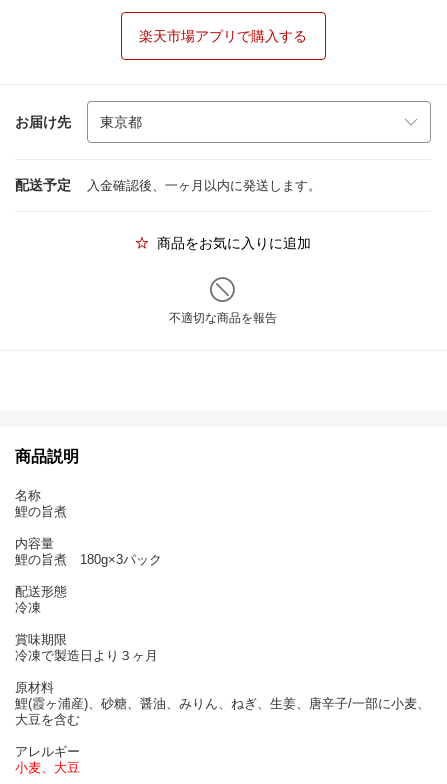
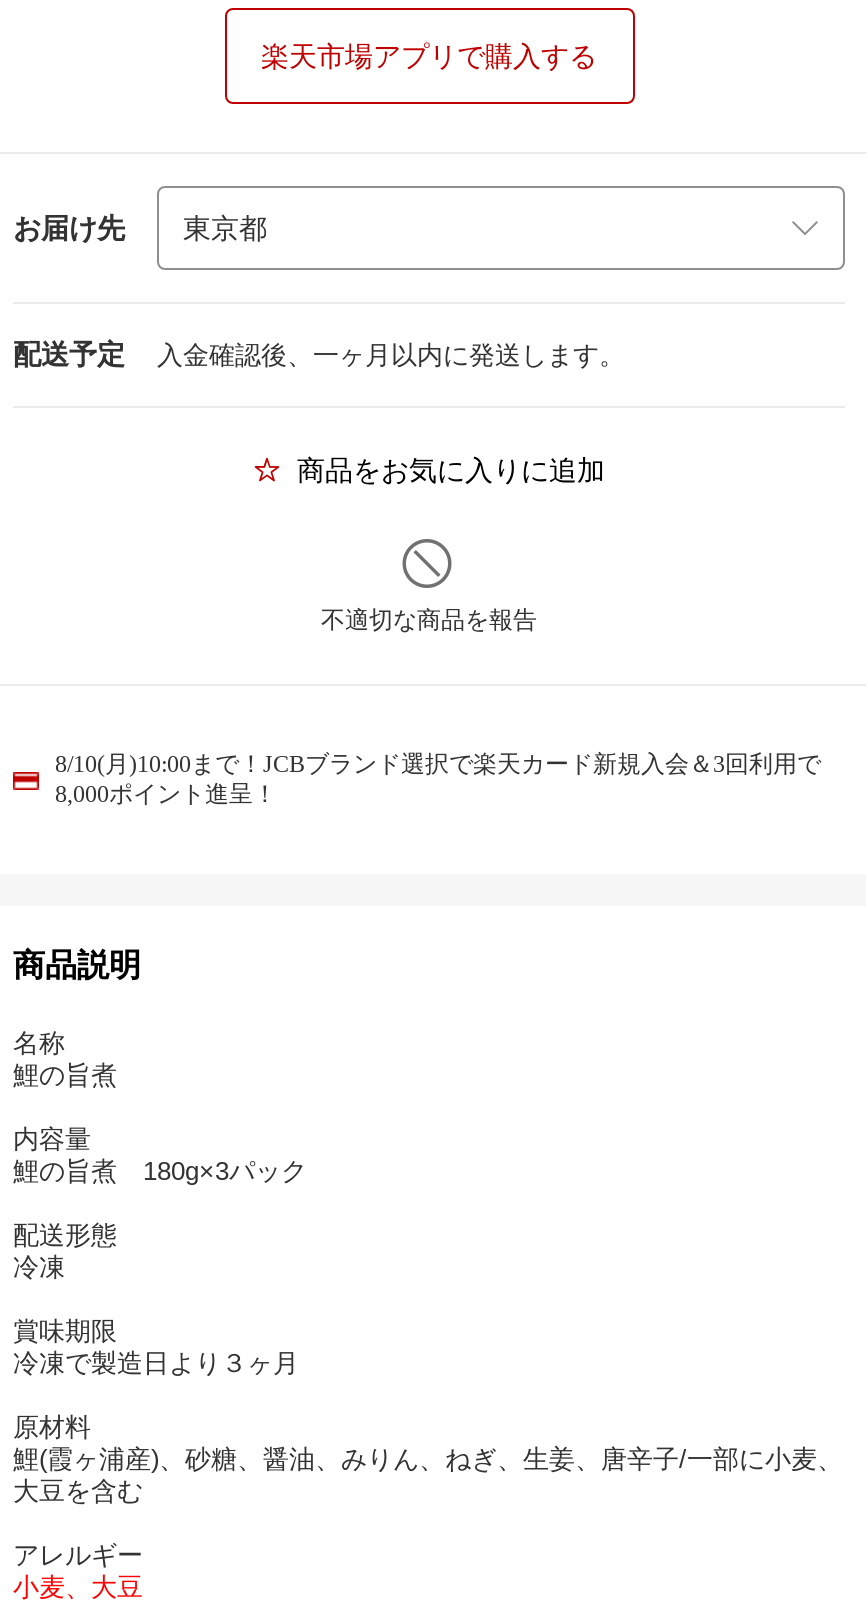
+ 8/10(月)10:00まで！JCBブランド選択で楽天カード新規入会＆3回利用で
+ 8,000ポイント進呈！
